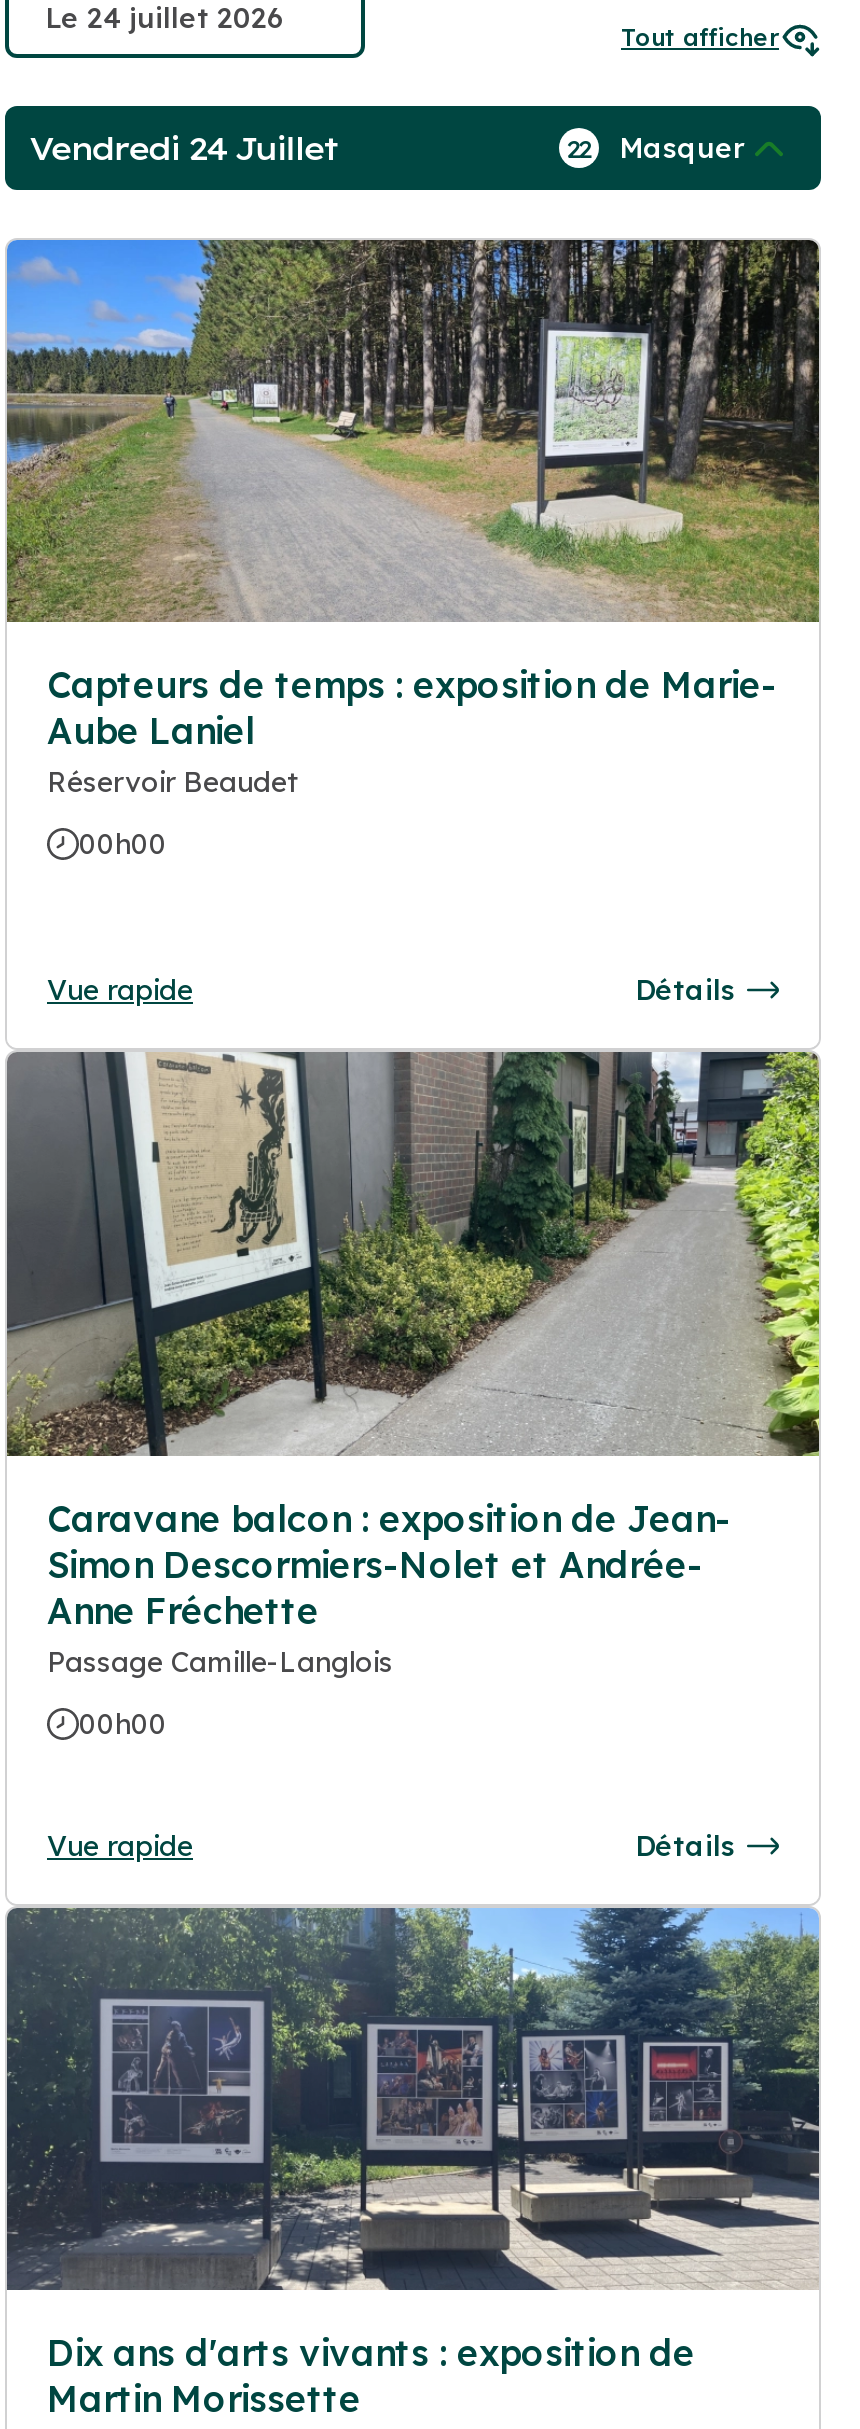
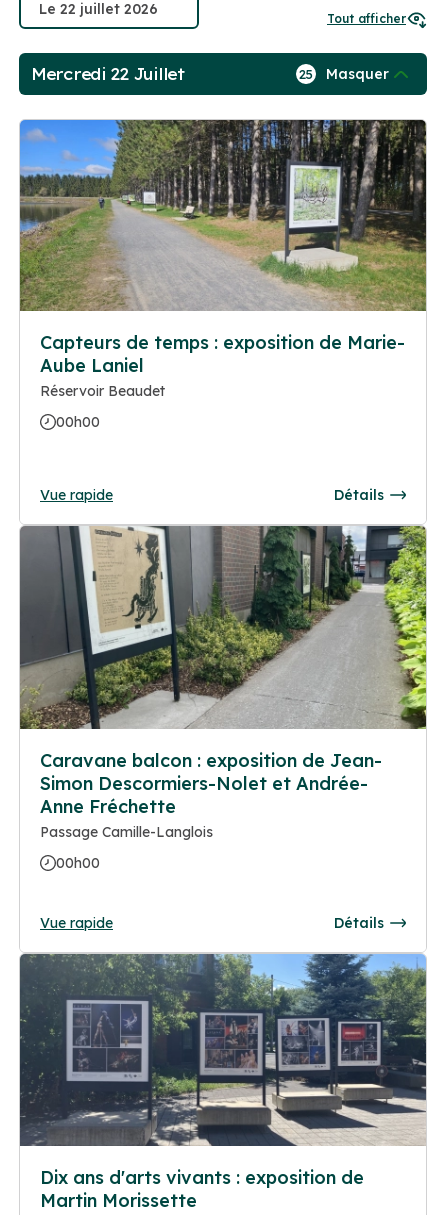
- Vendredi 24 Juillet
+ Mercredi 22 Juillet

- 22 Masquer
+ 25 Masquer
